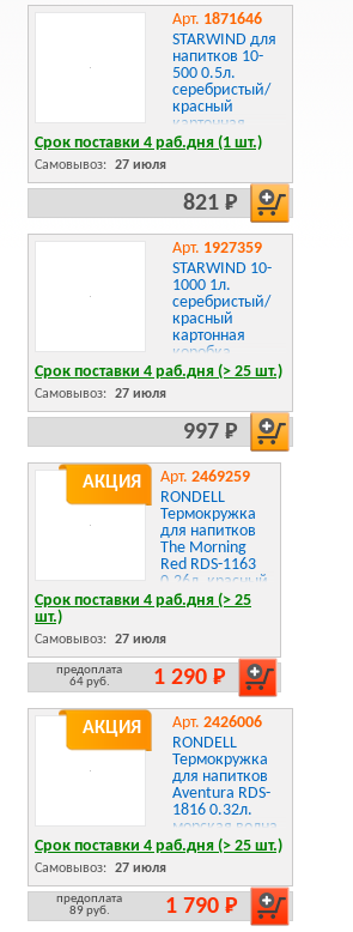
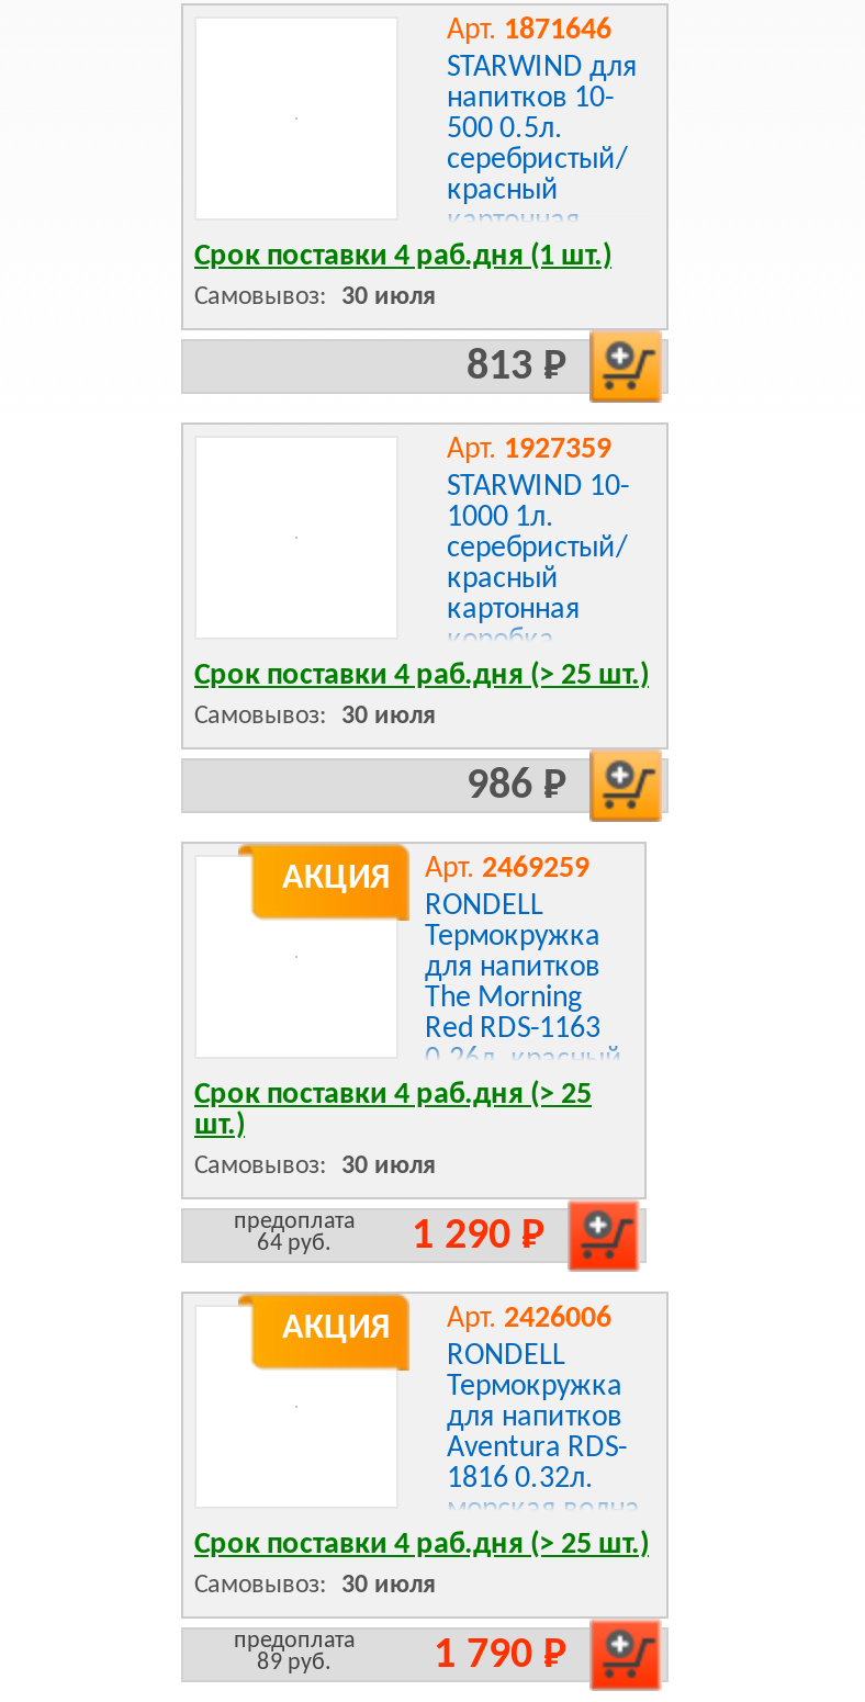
- Самовывоз: 27 июля
+ Самовывоз: 30 июля

- 821 Р
+ 813 Р

- Самовывоз: 27 июля
+ Самовывоз: 30 июля

- 997 Р
+ 986 Р

- Самовывоз: 27 июля
+ Самовывоз: 30 июля

- Самовывоз: 27 июля
+ Самовывоз: 30 июля
